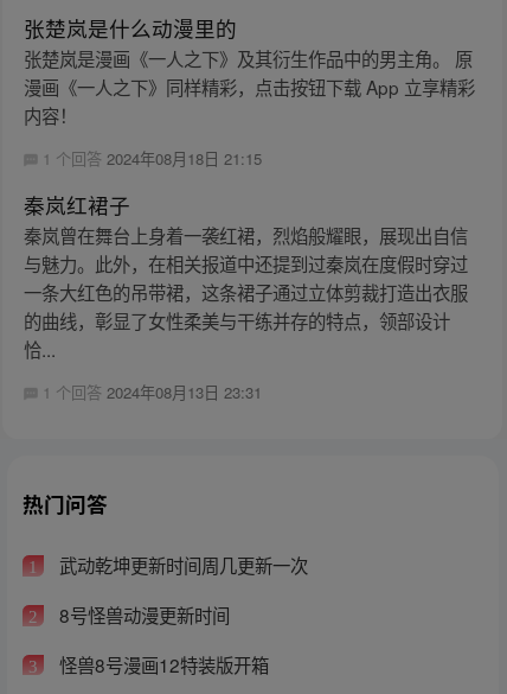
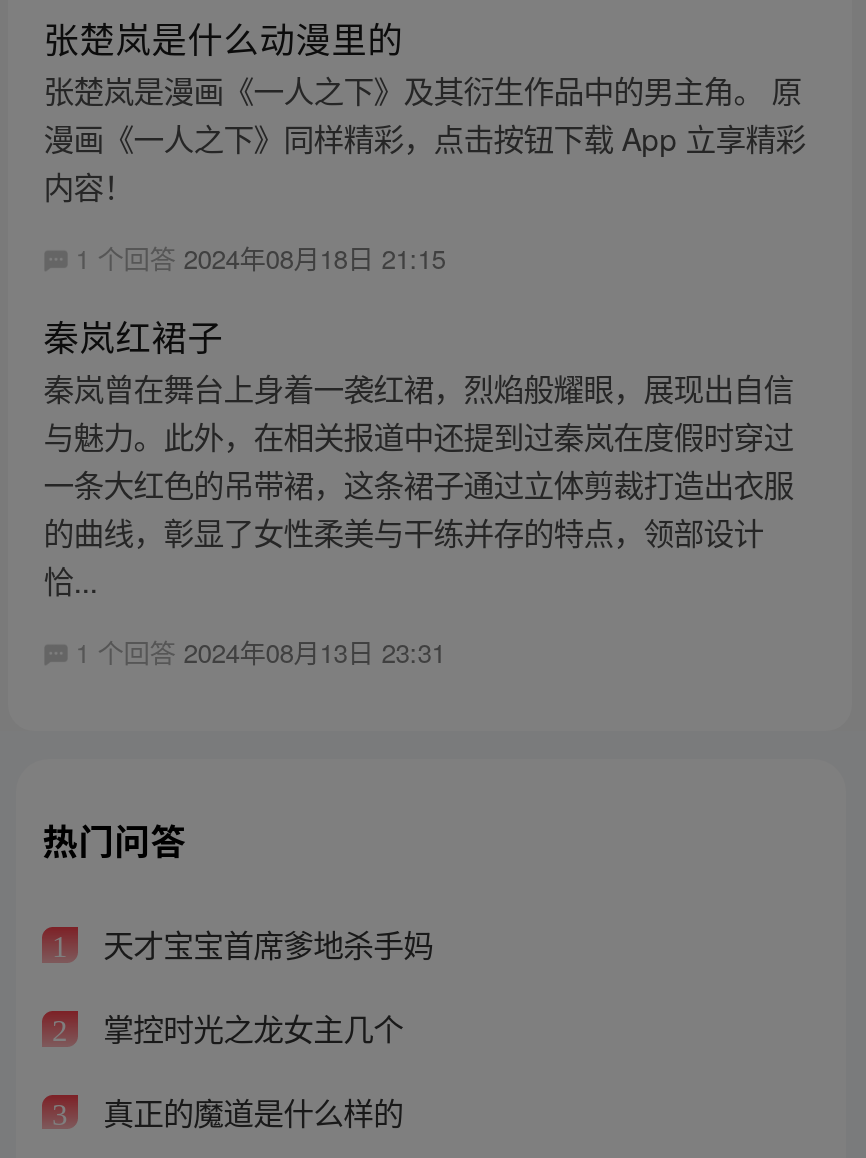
- 武动乾坤更新时间周几更新一次
+ 天才宝宝首席爹地杀手妈

- 8号怪兽动漫更新时间
+ 掌控时光之龙女主几个

- 怪兽8号漫画12特装版开箱
+ 真正的魔道是什么样的
